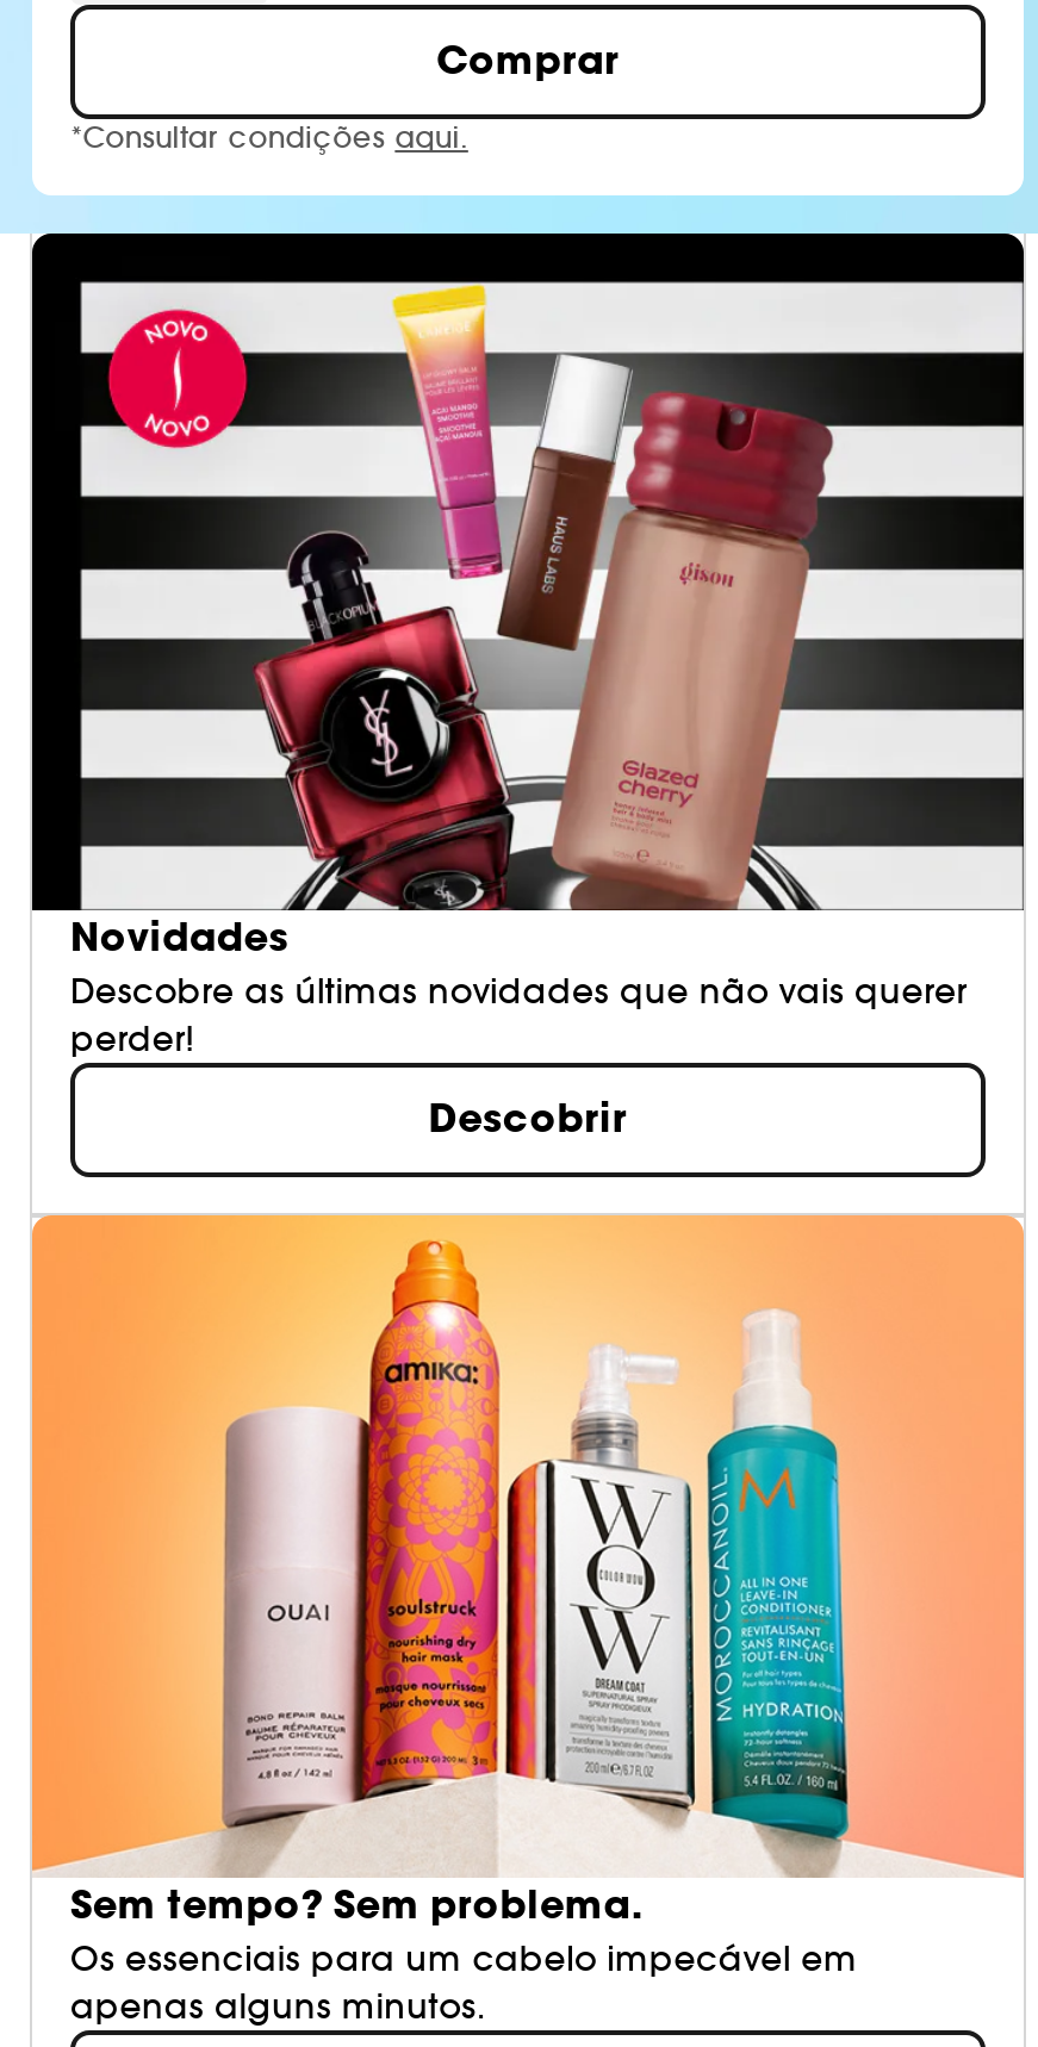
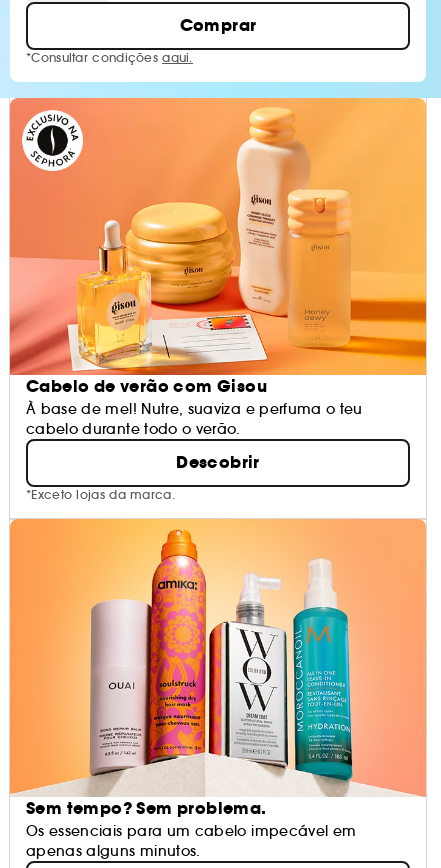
- [image]
- Novidades
- Descobre as últimas novidades que não vais querer
- perder!
+ [image]
+ Cabelo de verão com Gisou
+ À base de mel! Nutre, suaviza e perfuma o teu
+ cabelo durante todo o verão.

+ *Exceto lojas da marca.
